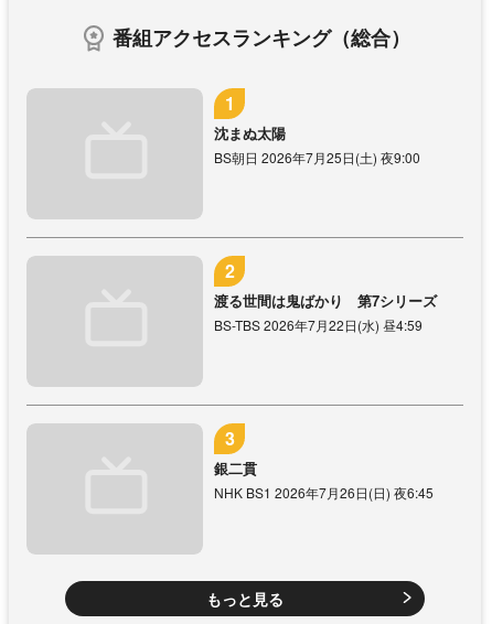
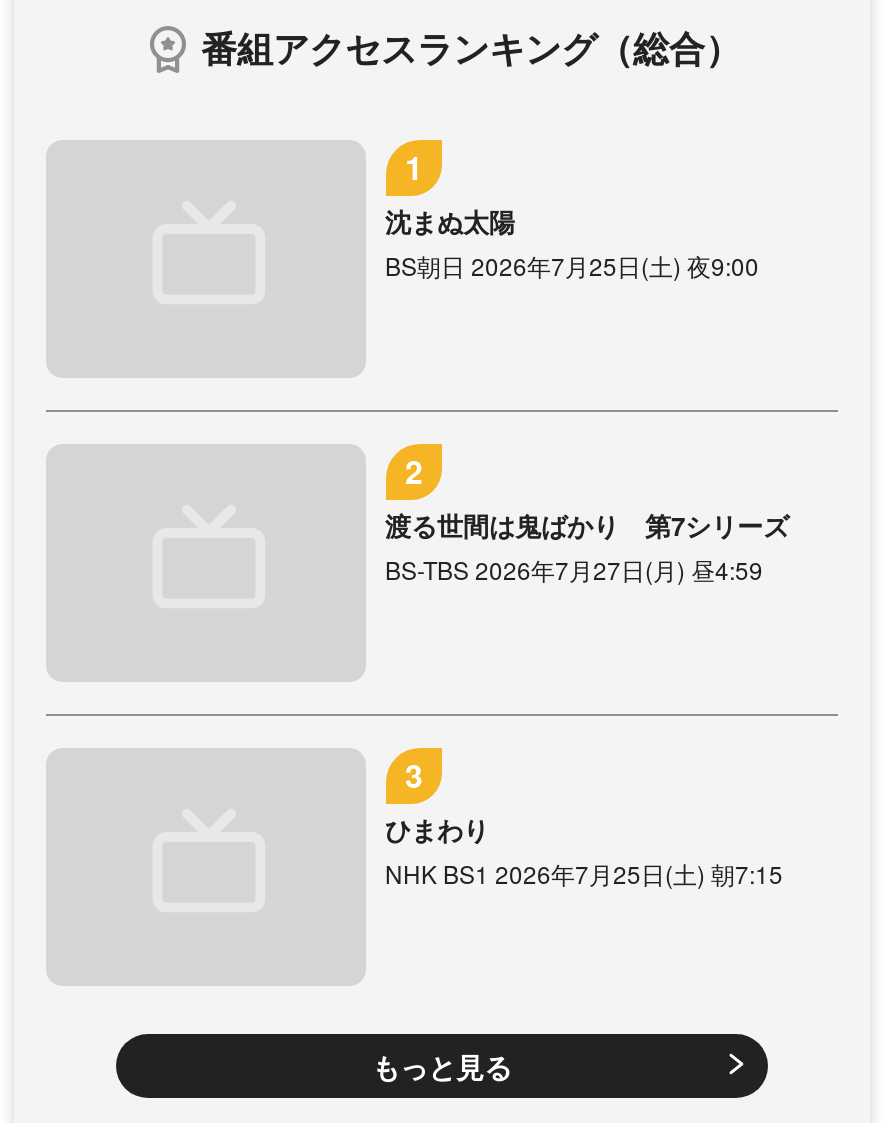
- BS-TBS 2026年7月22日(水) 昼4:59
+ BS-TBS 2026年7月27日(月) 昼4:59

- 銀二貫
- NHK BS1 2026年7月26日(日) 夜6:45
+ ひまわり
+ NHK BS1 2026年7月25日(土) 朝7:15
